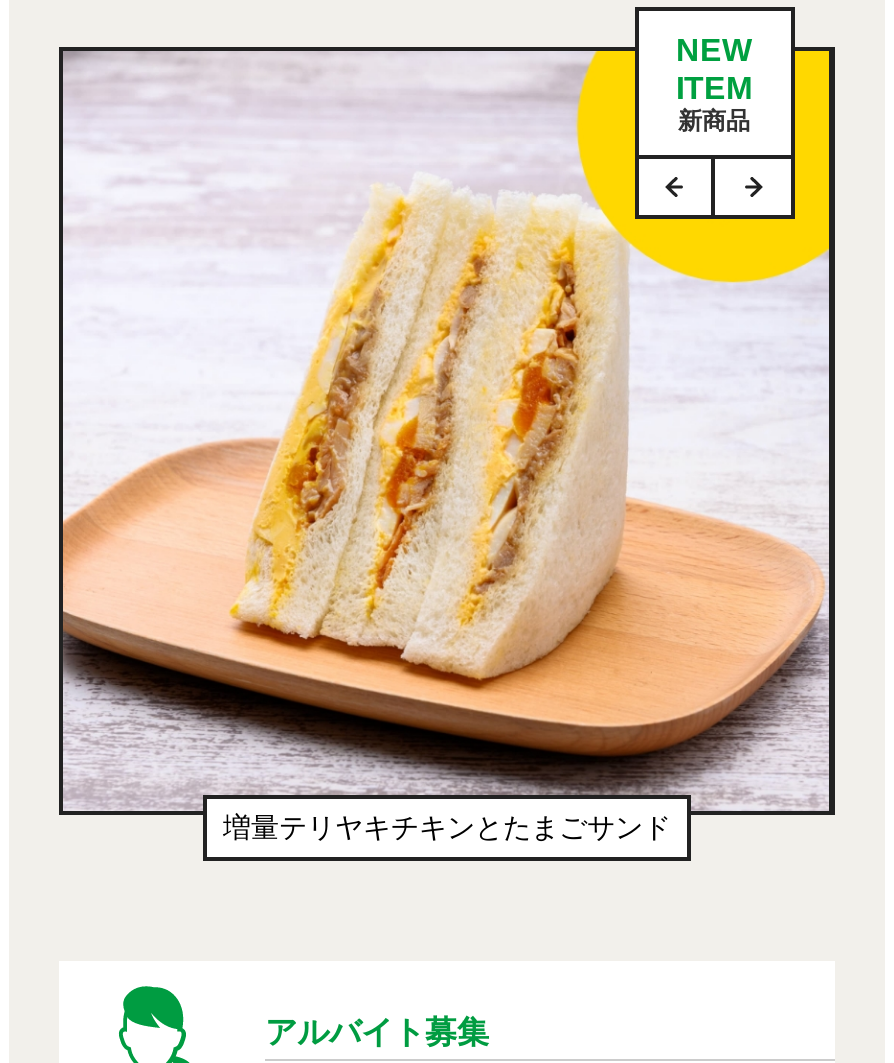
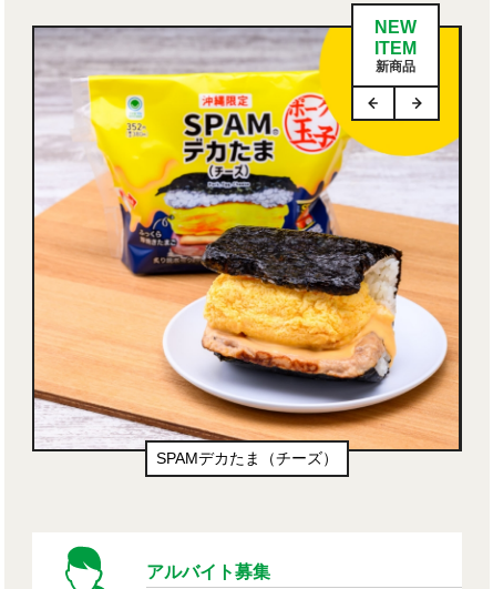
- [image]
- 増量テリヤキチキンとたまごサンド
+ [image]
+ SPAMデカたま（チーズ）
